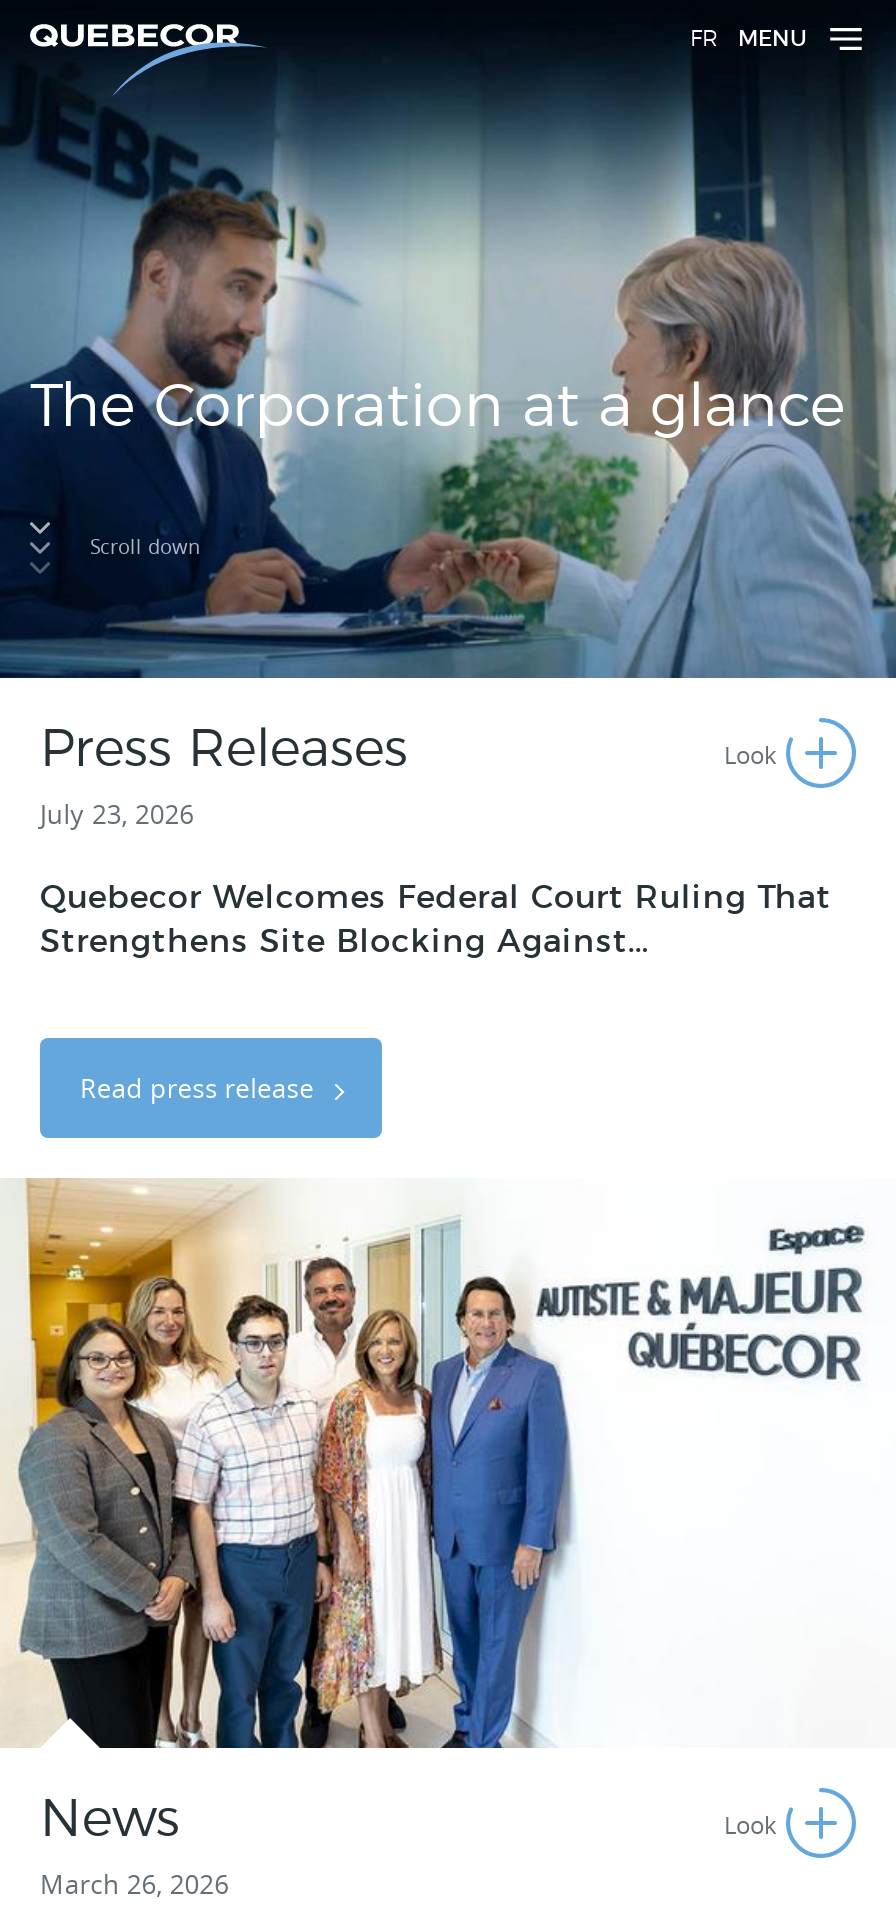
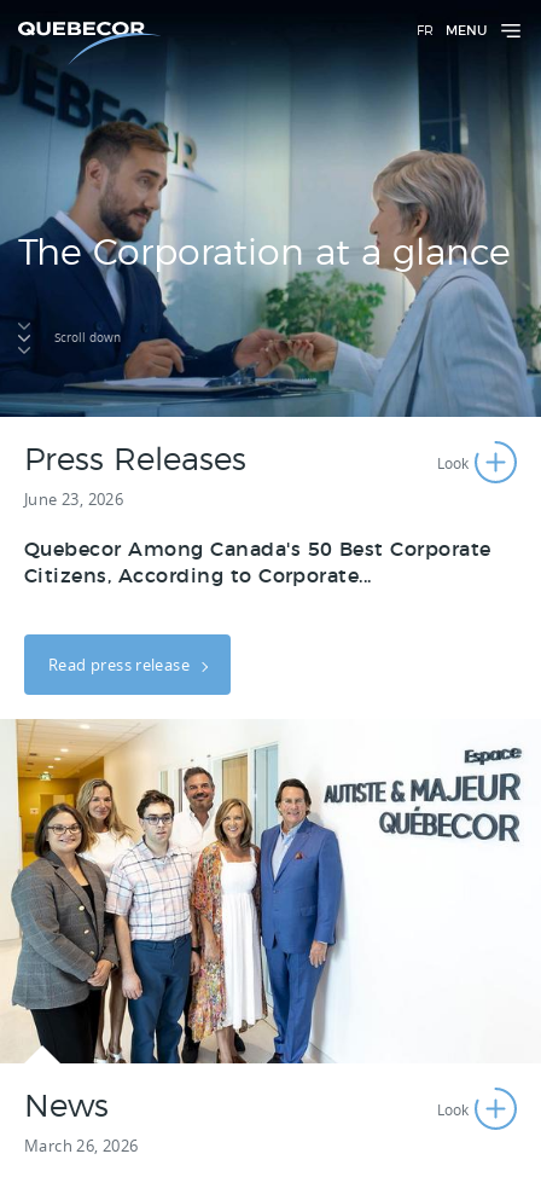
- July 23, 2026
+ June 23, 2026

- Quebecor Welcomes Federal Court Ruling That
- Strengthens Site Blocking Against...
+ Quebecor Among Canada's 50 Best Corporate
+ Citizens, According to Corporate...
